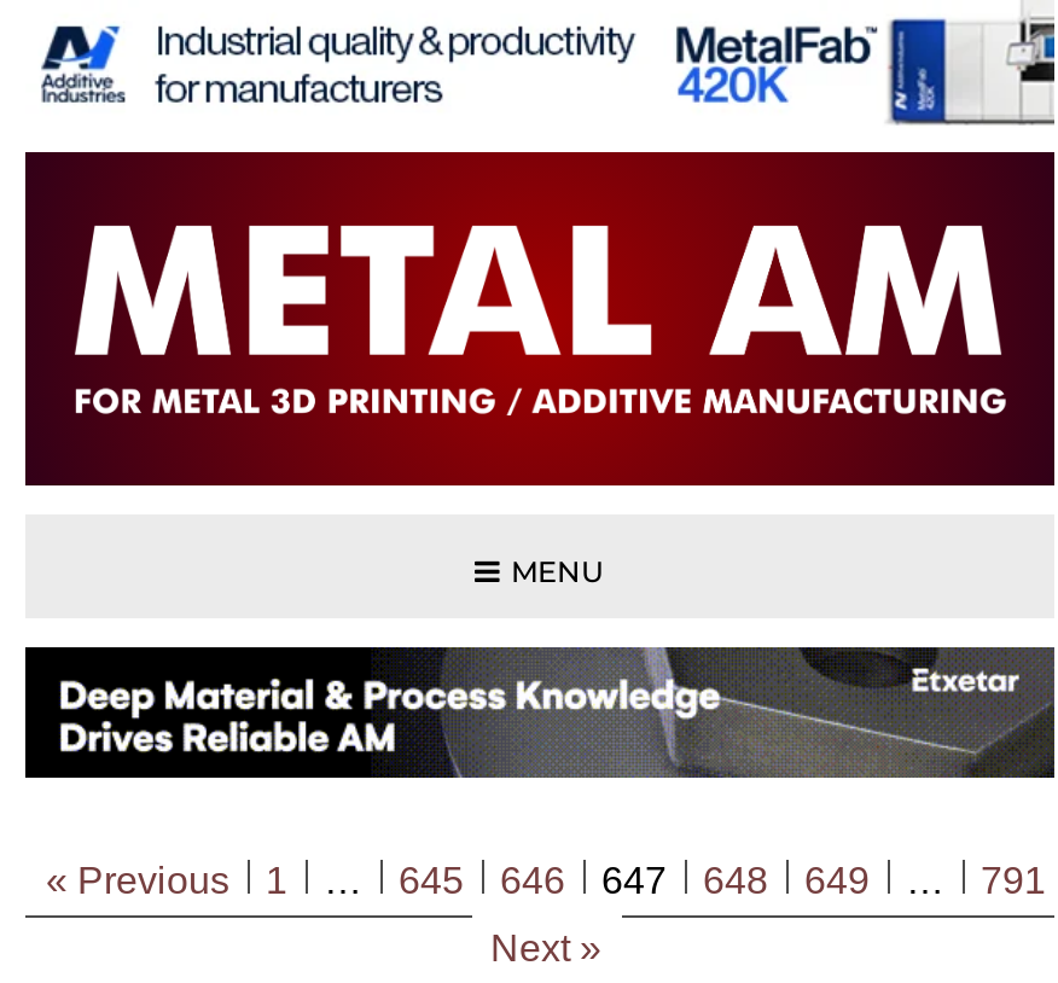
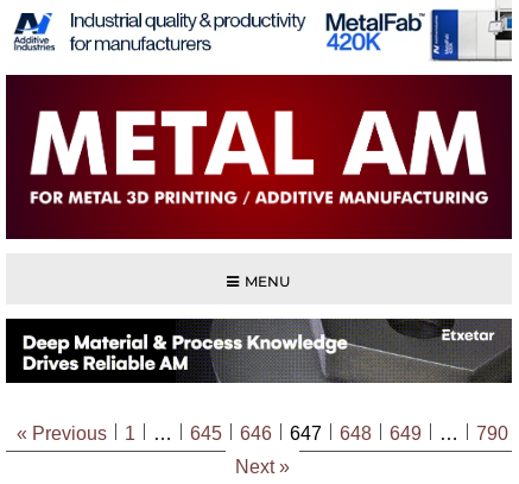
- 791
+ 790
